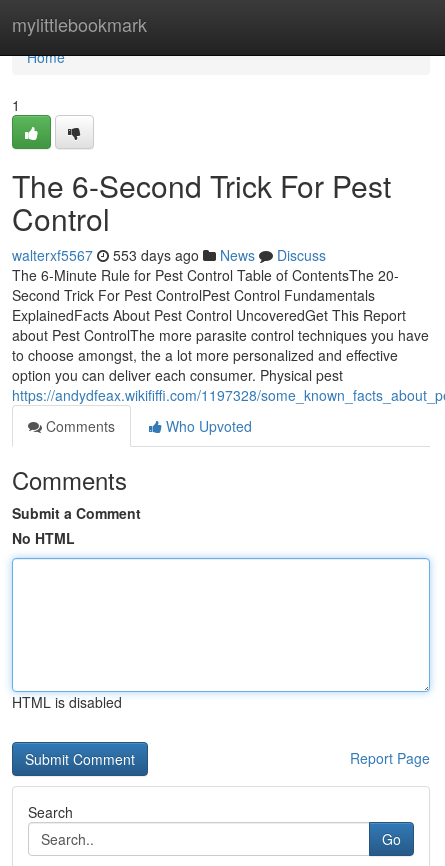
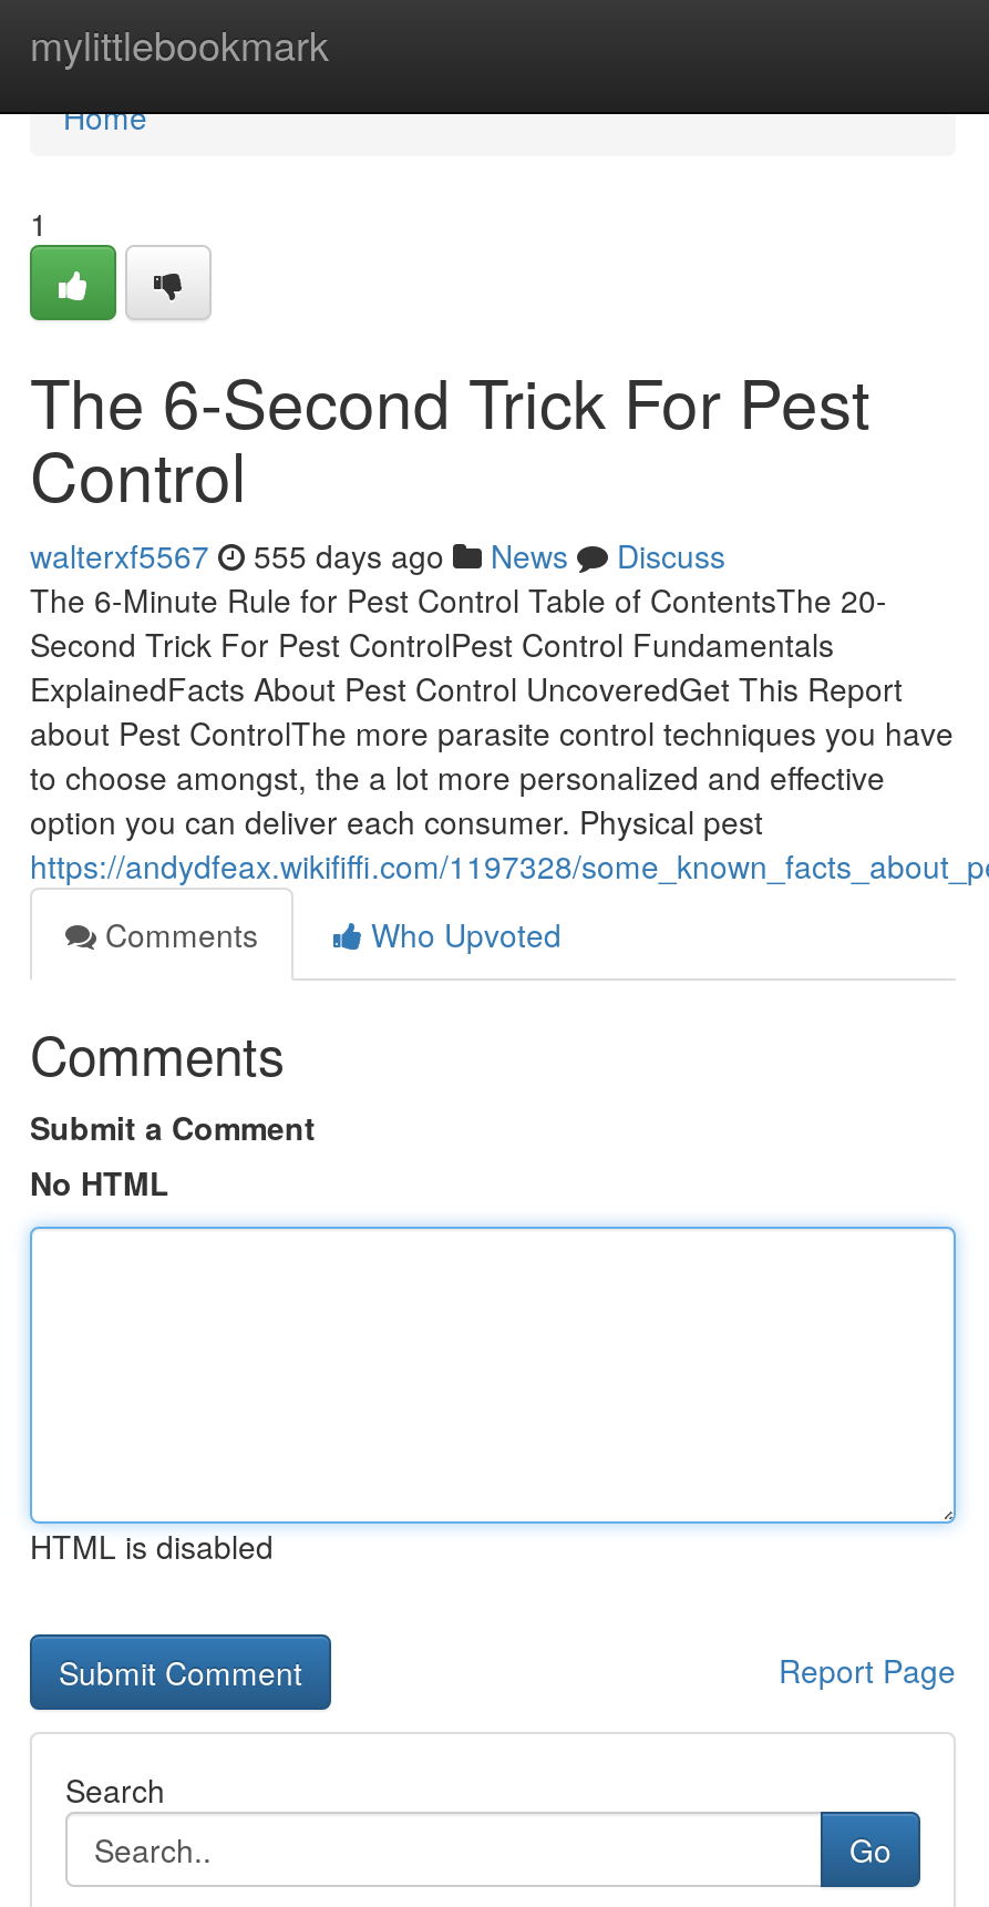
- walterxf5567 553 days ago News Discuss
+ walterxf5567 555 days ago News Discuss
